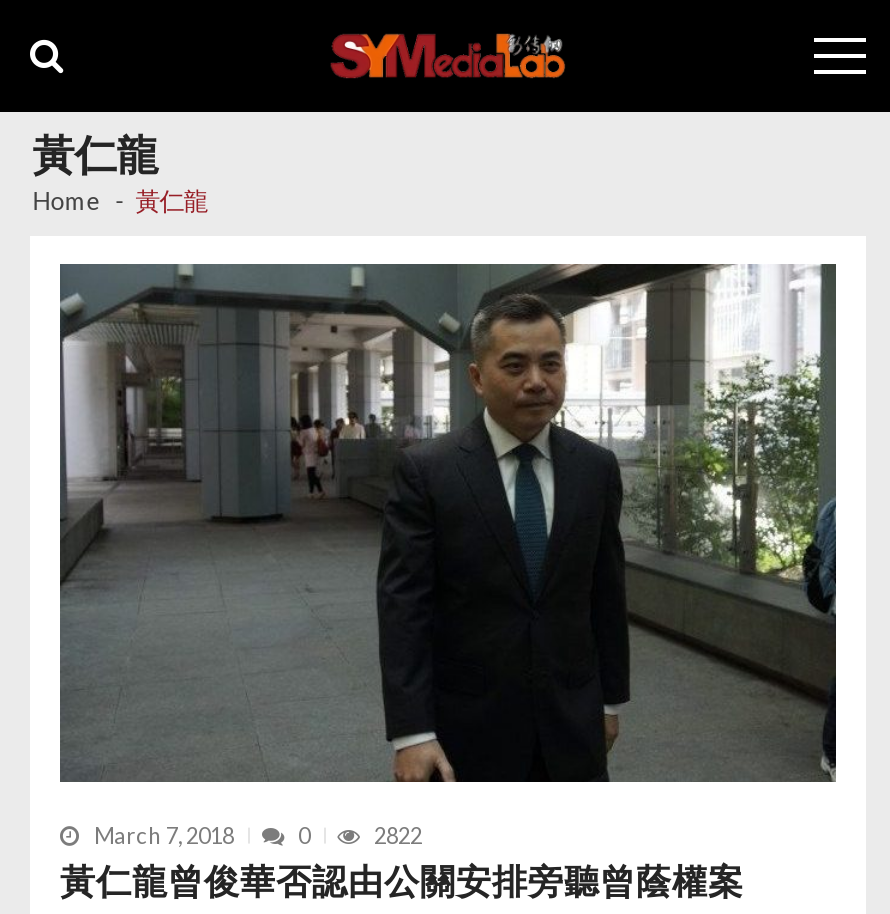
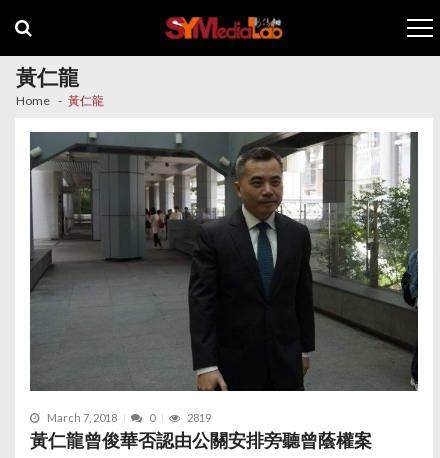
- 2822
+ 2819
